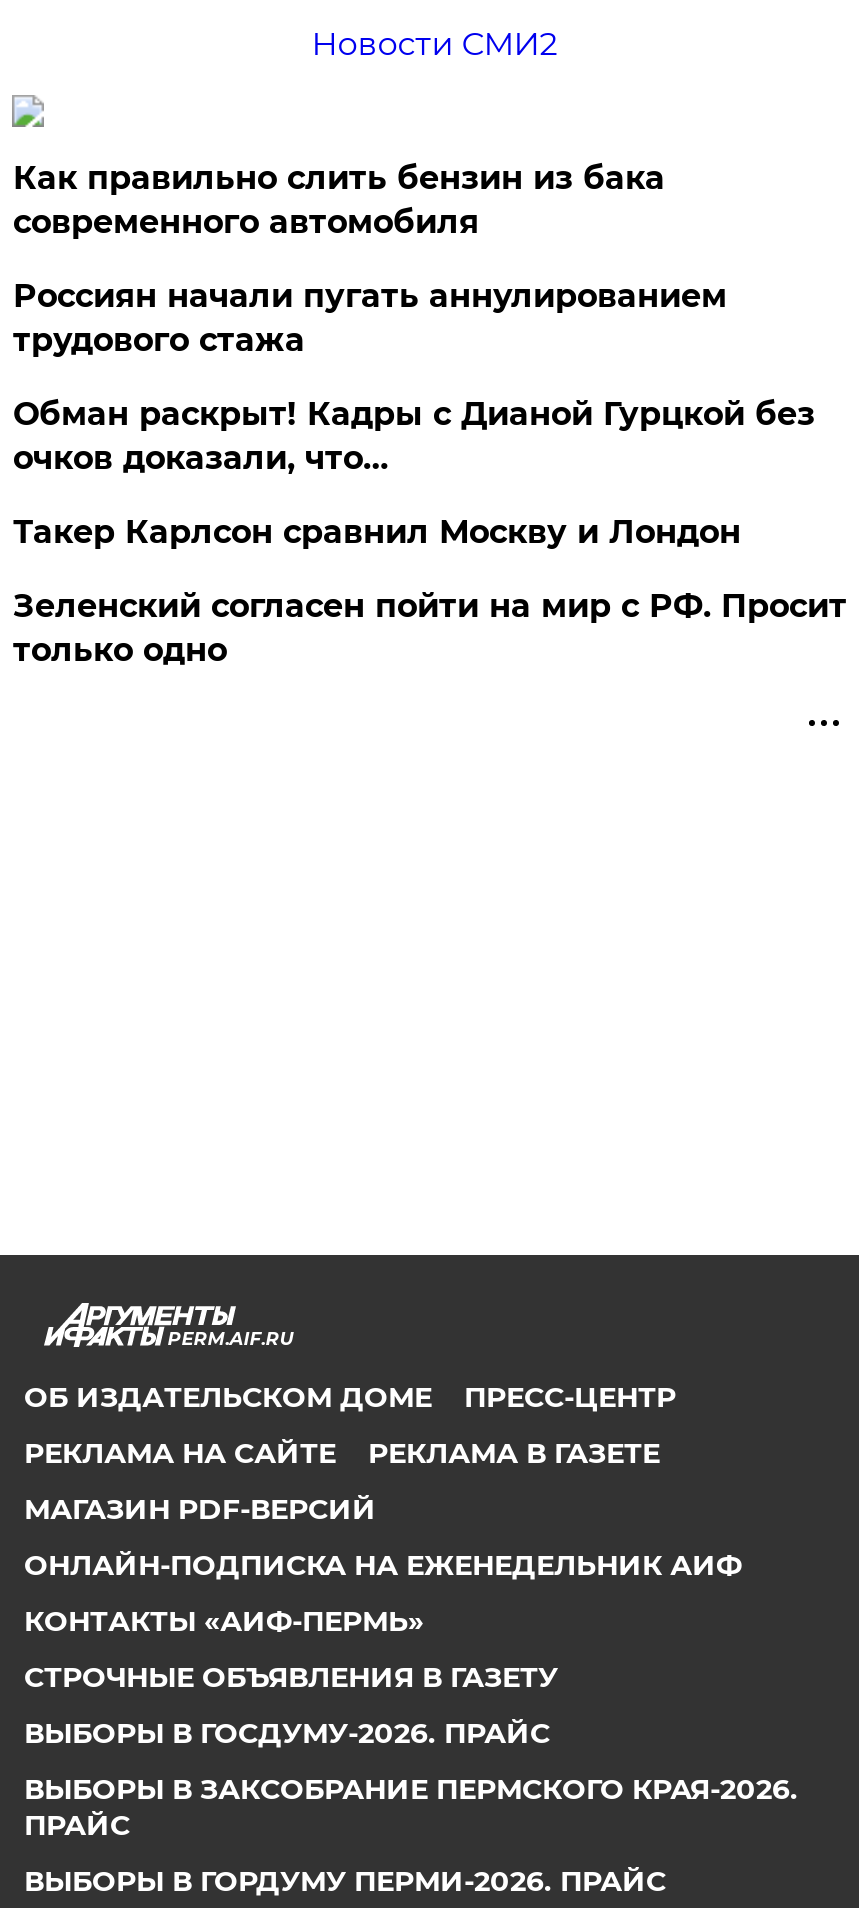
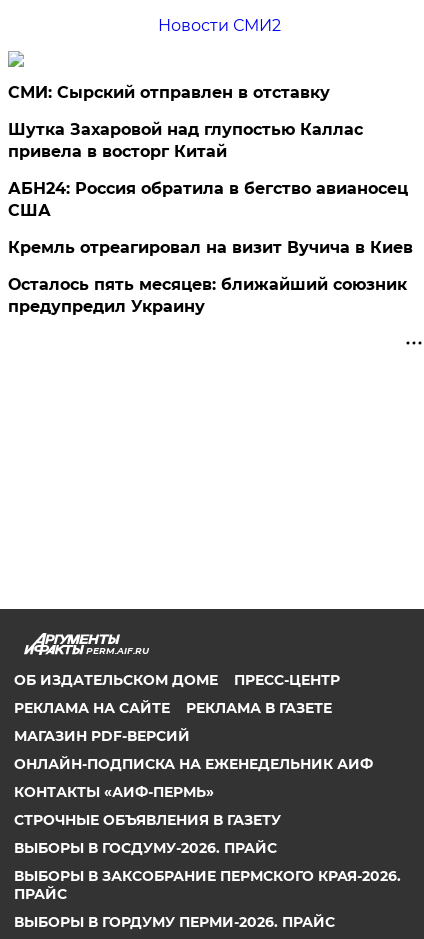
- Как правильно слить бензин из бака
- современного автомобиля
+ СМИ: Сырский отправлен в отставку

- Россиян начали пугать аннулированием
- трудового стажа
+ Шутка Захаровой над глупостью Каллас
+ привела в восторг Китай

- Обман раскрыт! Кадры с Дианой Гурцкой без
- очков доказали, что…
+ АБН24: Россия обратила в бегство авианосец
+ США

- Такер Карлсон сравнил Москву и Лондон
+ Кремль отреагировал на визит Вучича в Киев

- Зеленский согласен пойти на мир с РФ. Просит
- только одно
+ Осталось пять месяцев: ближайший союзник
+ предупредил Украину
